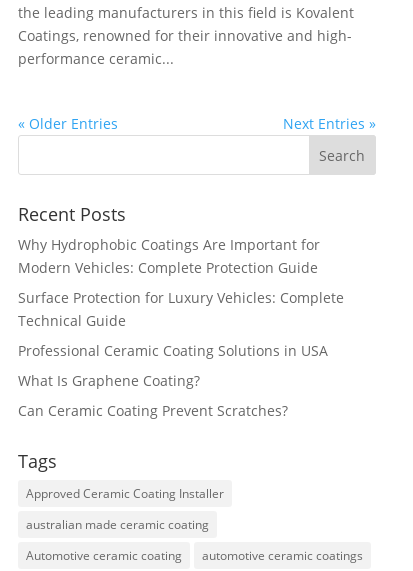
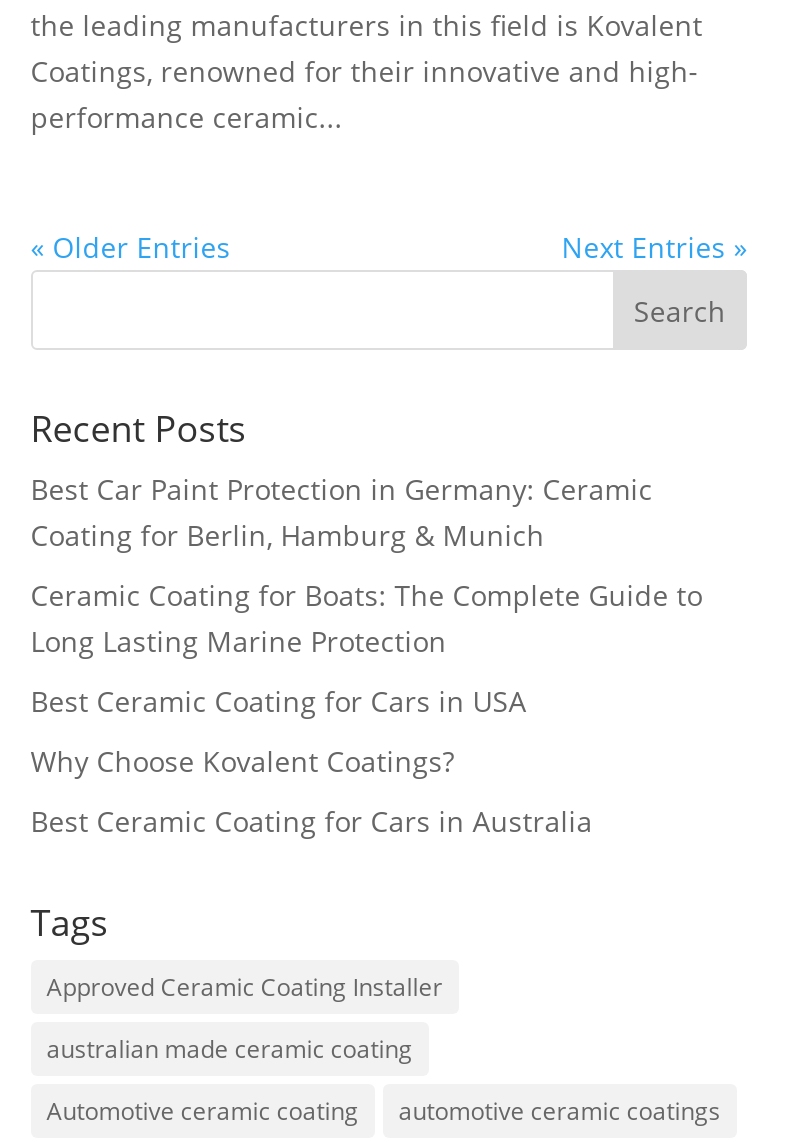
- Why Hydrophobic Coatings Are Important for
- Modern Vehicles: Complete Protection Guide
+ Best Car Paint Protection in Germany: Ceramic
+ Coating for Berlin, Hamburg & Munich

- Surface Protection for Luxury Vehicles: Complete
- Technical Guide
+ Ceramic Coating for Boats: The Complete Guide to
+ Long Lasting Marine Protection

- Professional Ceramic Coating Solutions in USA
+ Best Ceramic Coating for Cars in USA

- What Is Graphene Coating?
+ Why Choose Kovalent Coatings?

- Can Ceramic Coating Prevent Scratches?
+ Best Ceramic Coating for Cars in Australia
